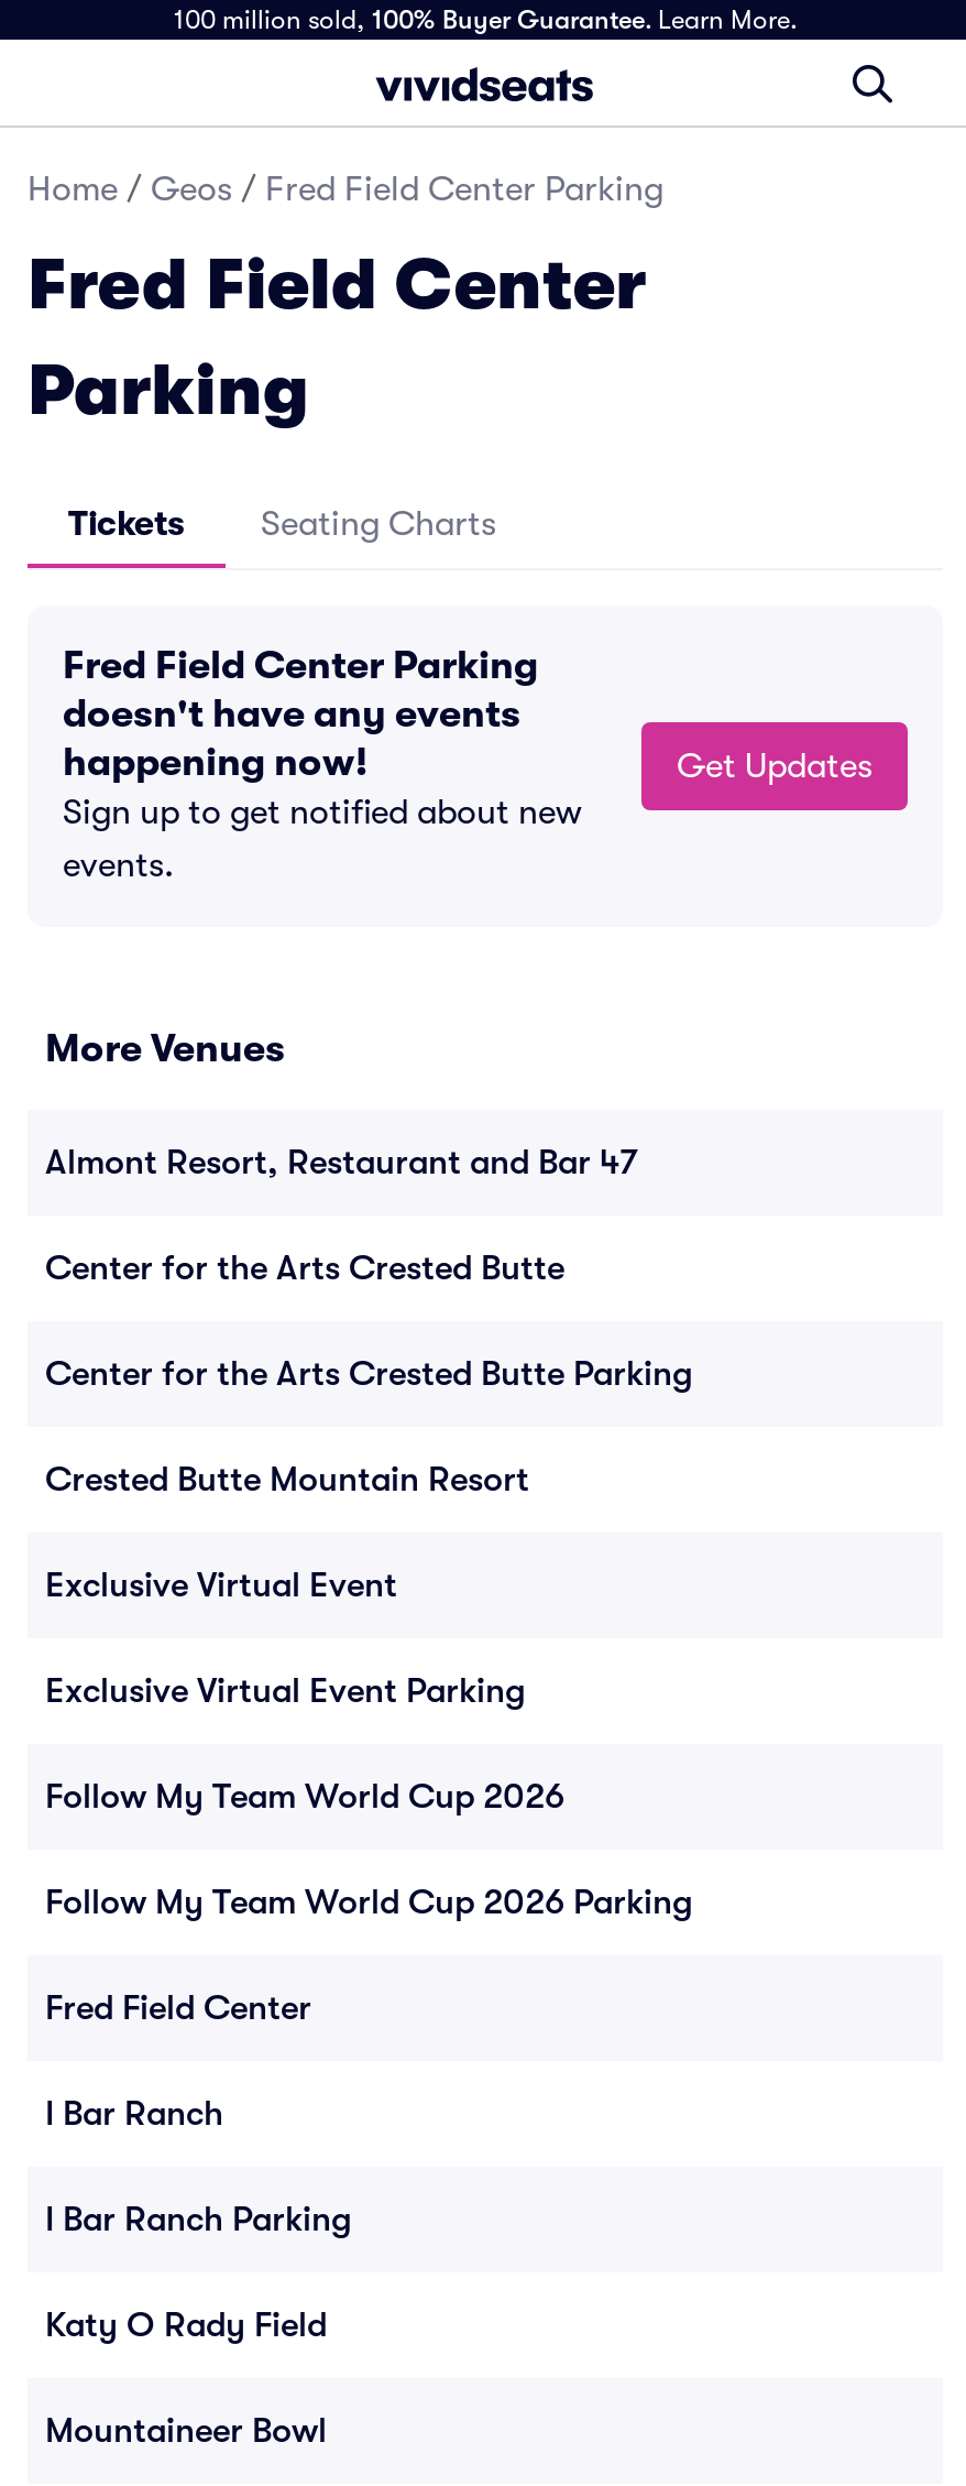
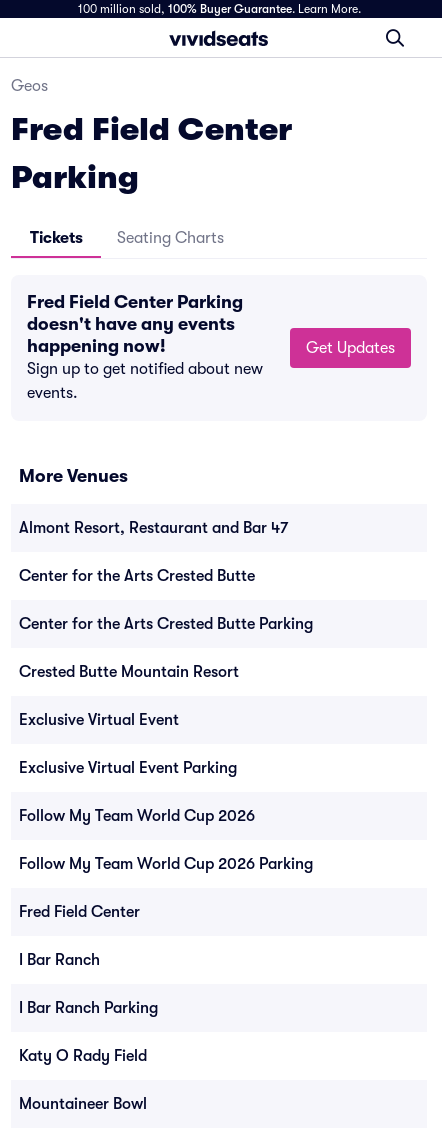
- Home / Geos / Fred Field Center Parking
+ Geos
